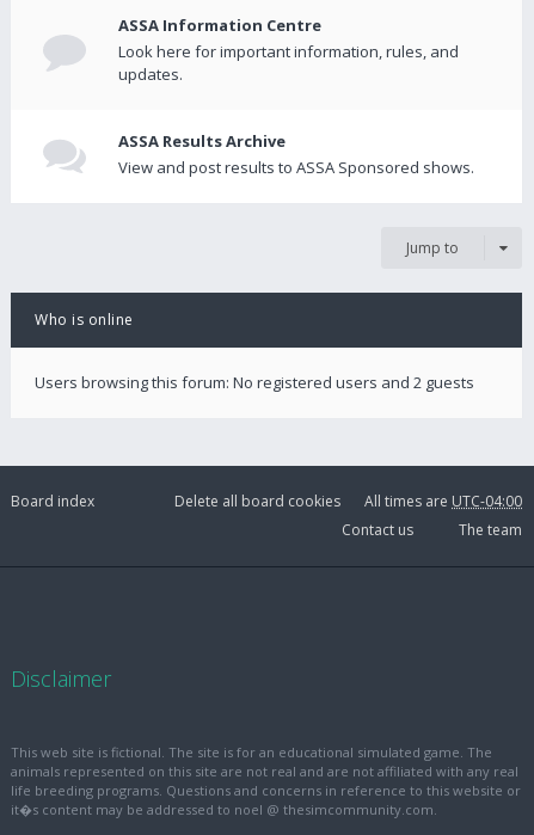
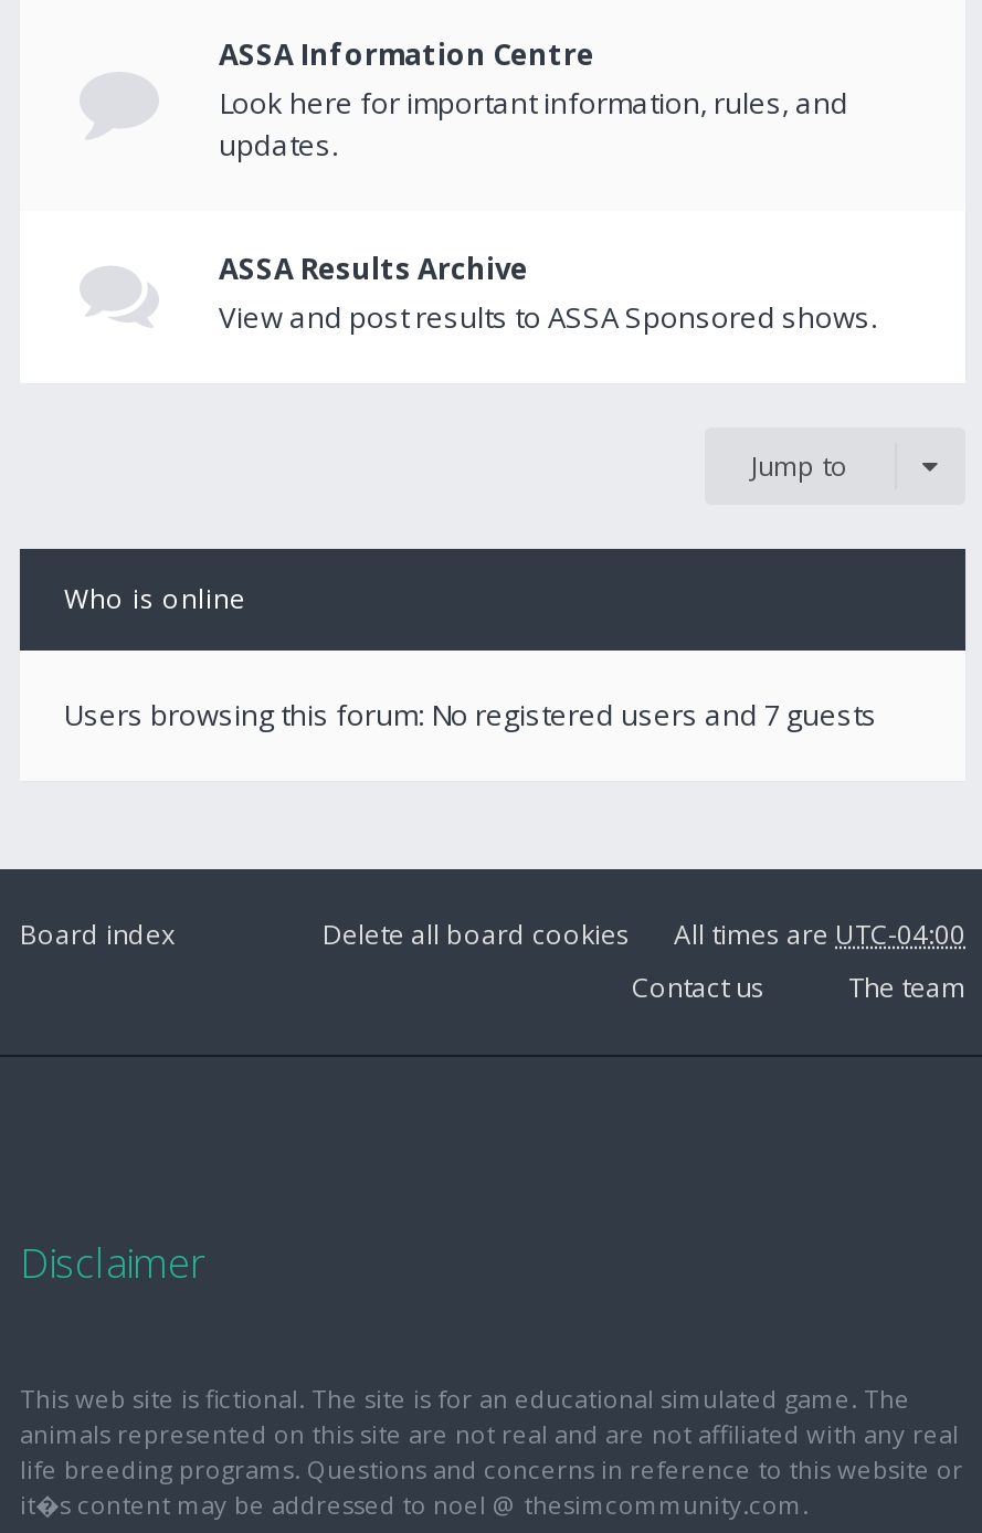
- Users browsing this forum: No registered users and 2 guests
+ Users browsing this forum: No registered users and 7 guests
